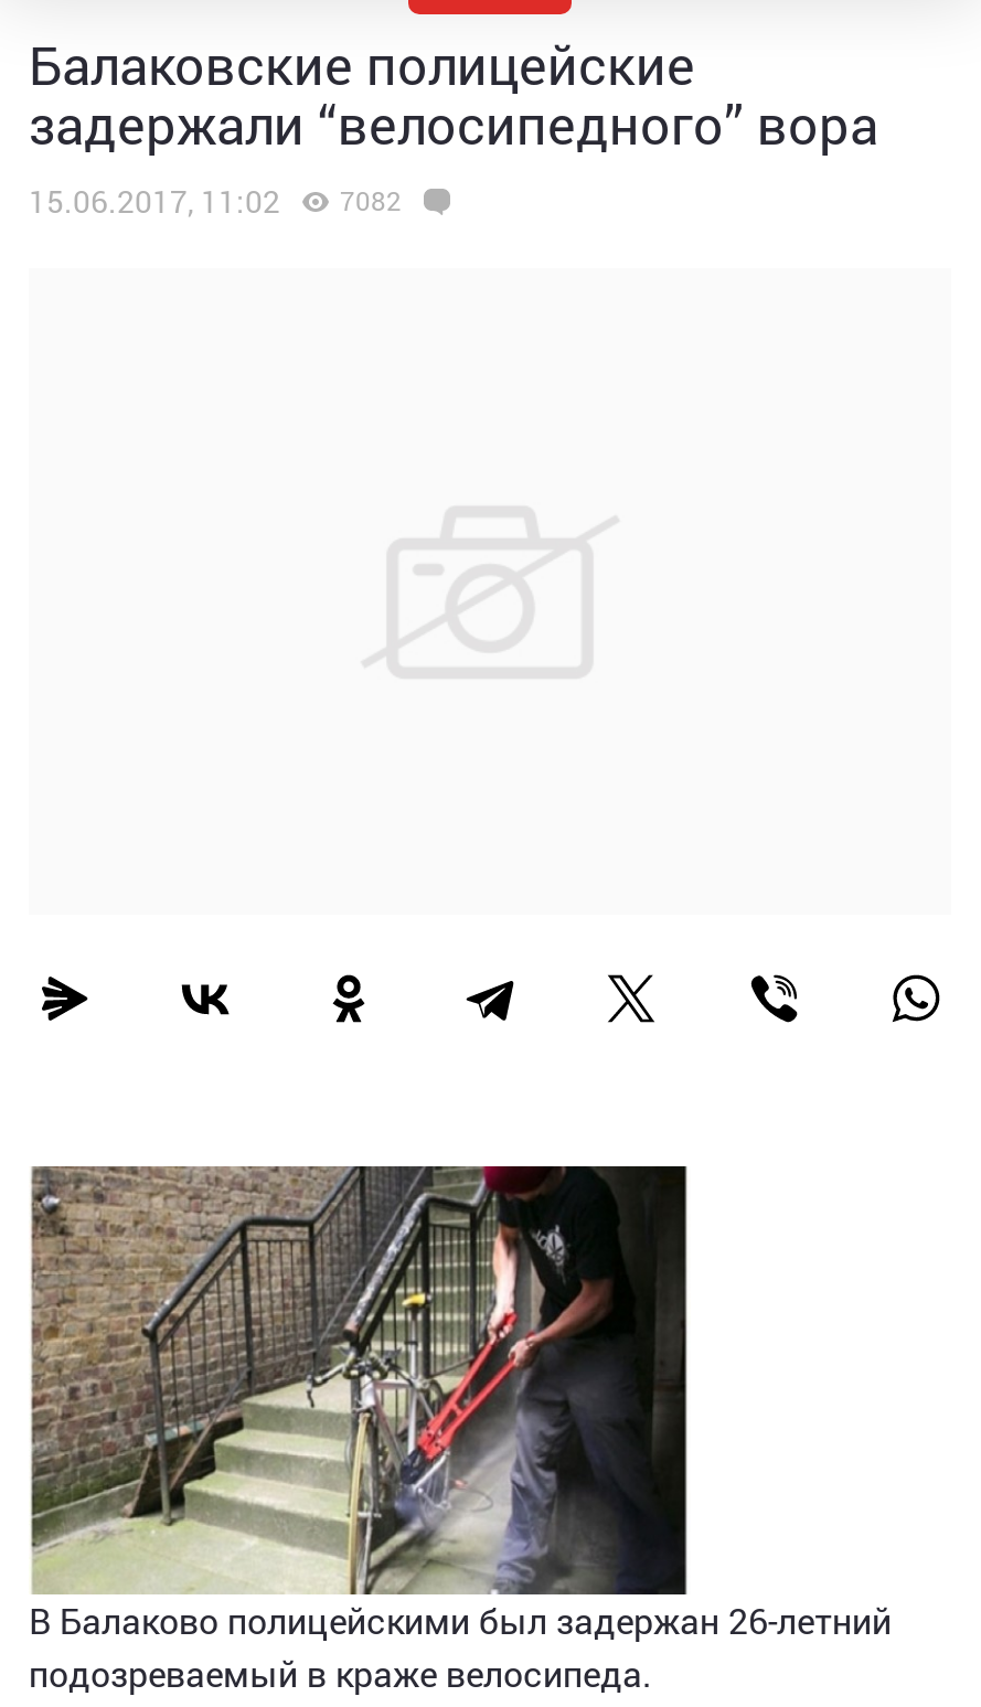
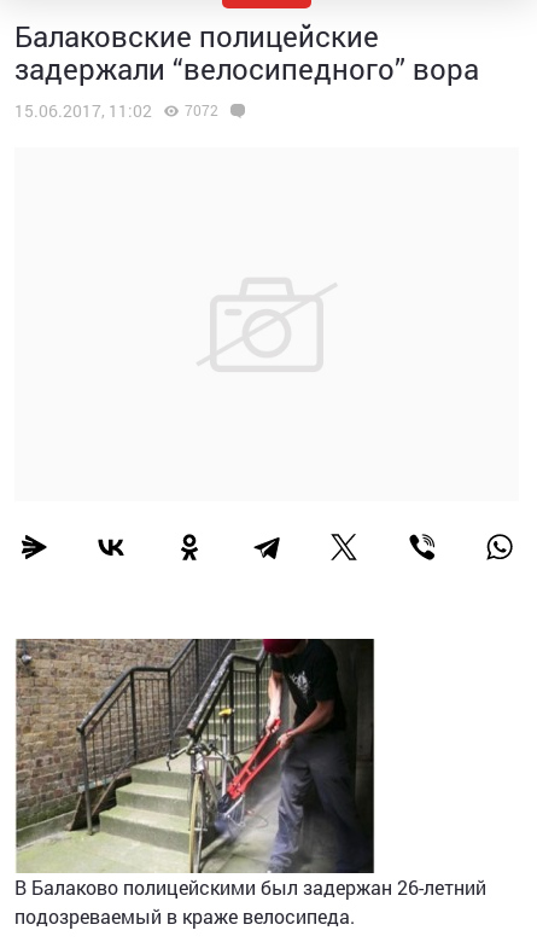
- 15.06.2017, 11:02 7082
+ 15.06.2017, 11:02 7072
